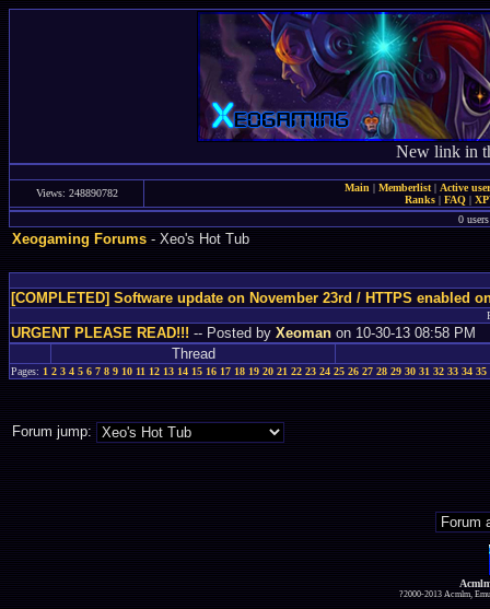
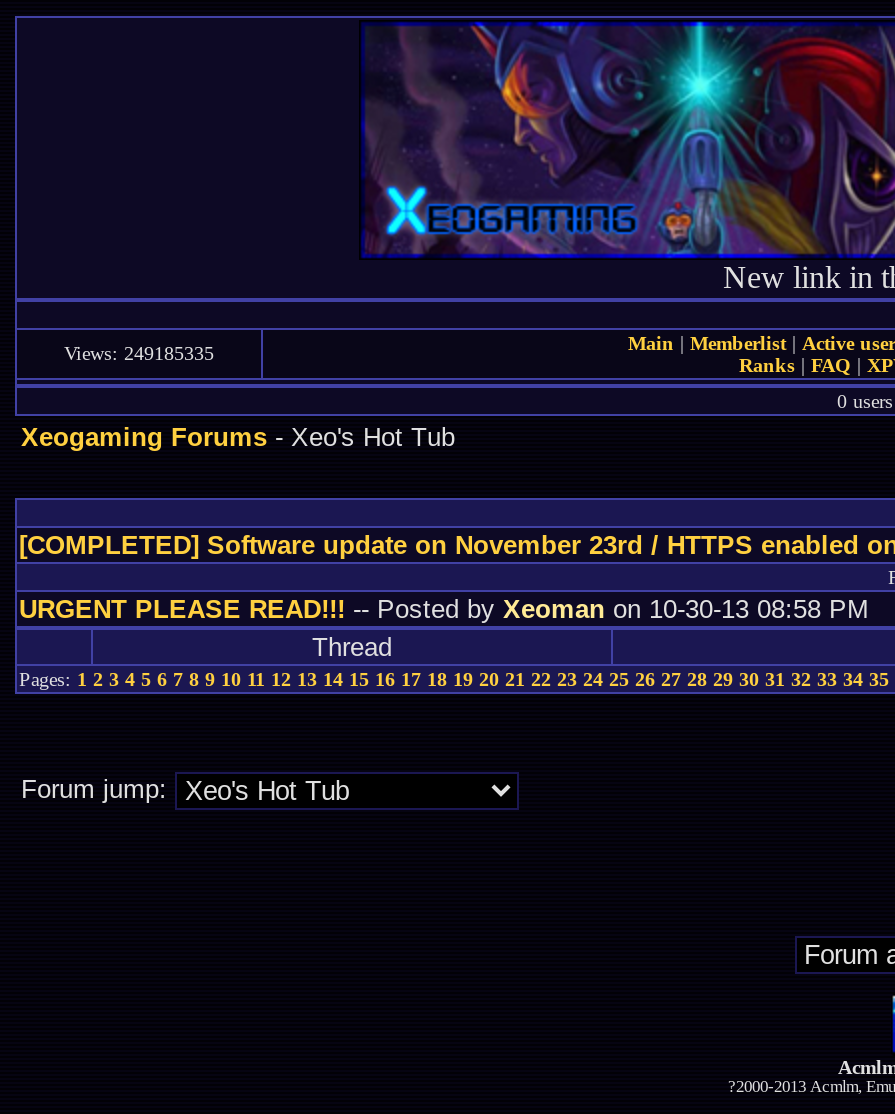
- Views: 248890782
+ Views: 249185335
